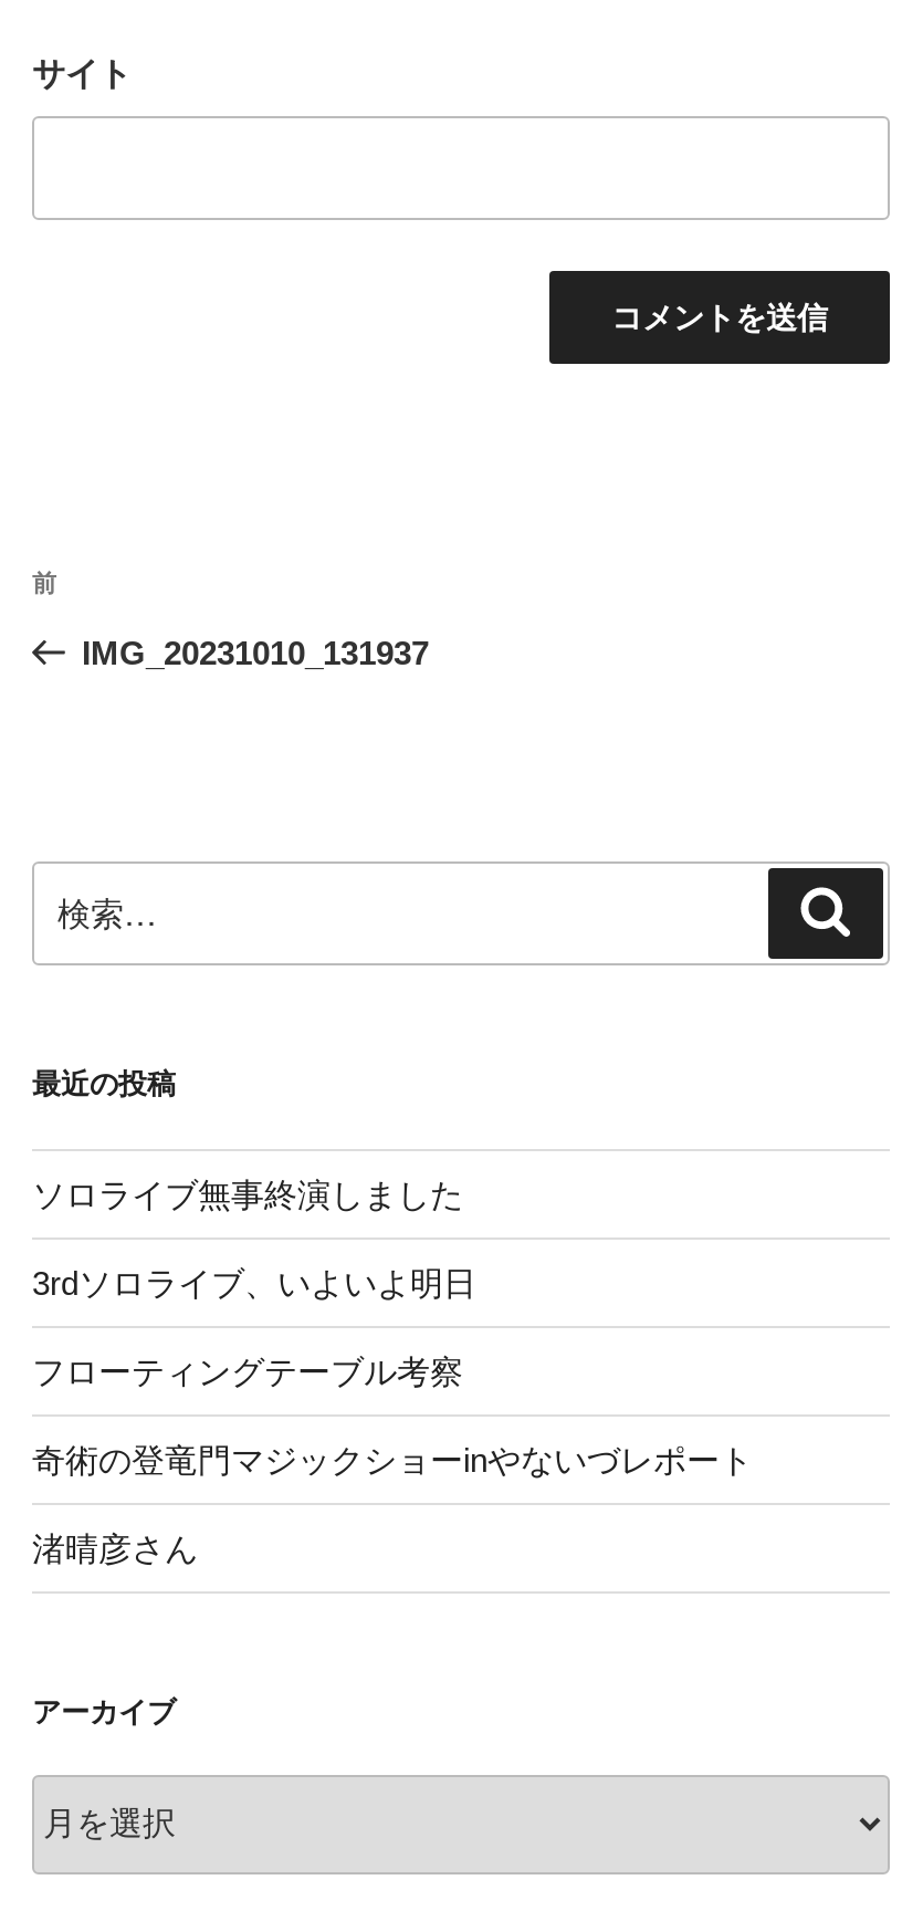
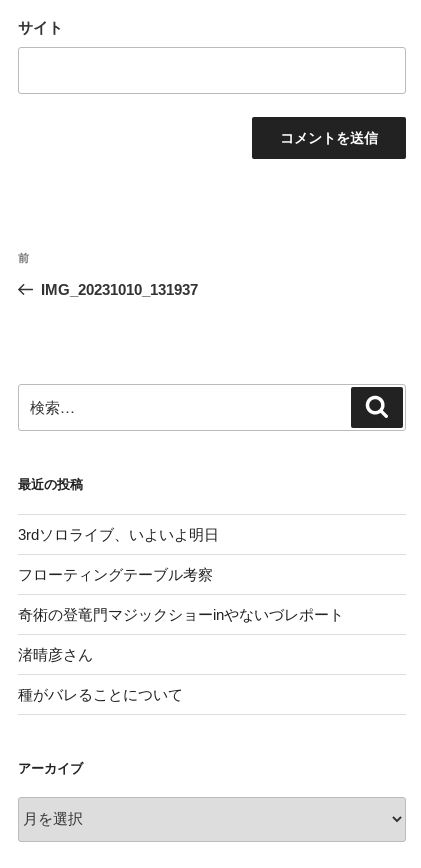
- ソロライブ無事終演しました

moved up: 3rdソロライブ、いよいよ明日 | フローティングテーブル考察 | 奇術の登竜門マジックショーinやないづレポート | 渚晴彦さん

+ 種がバレることについて
